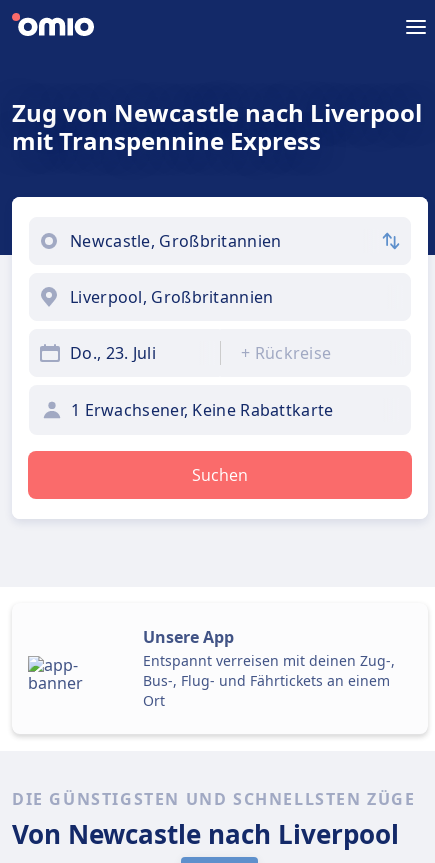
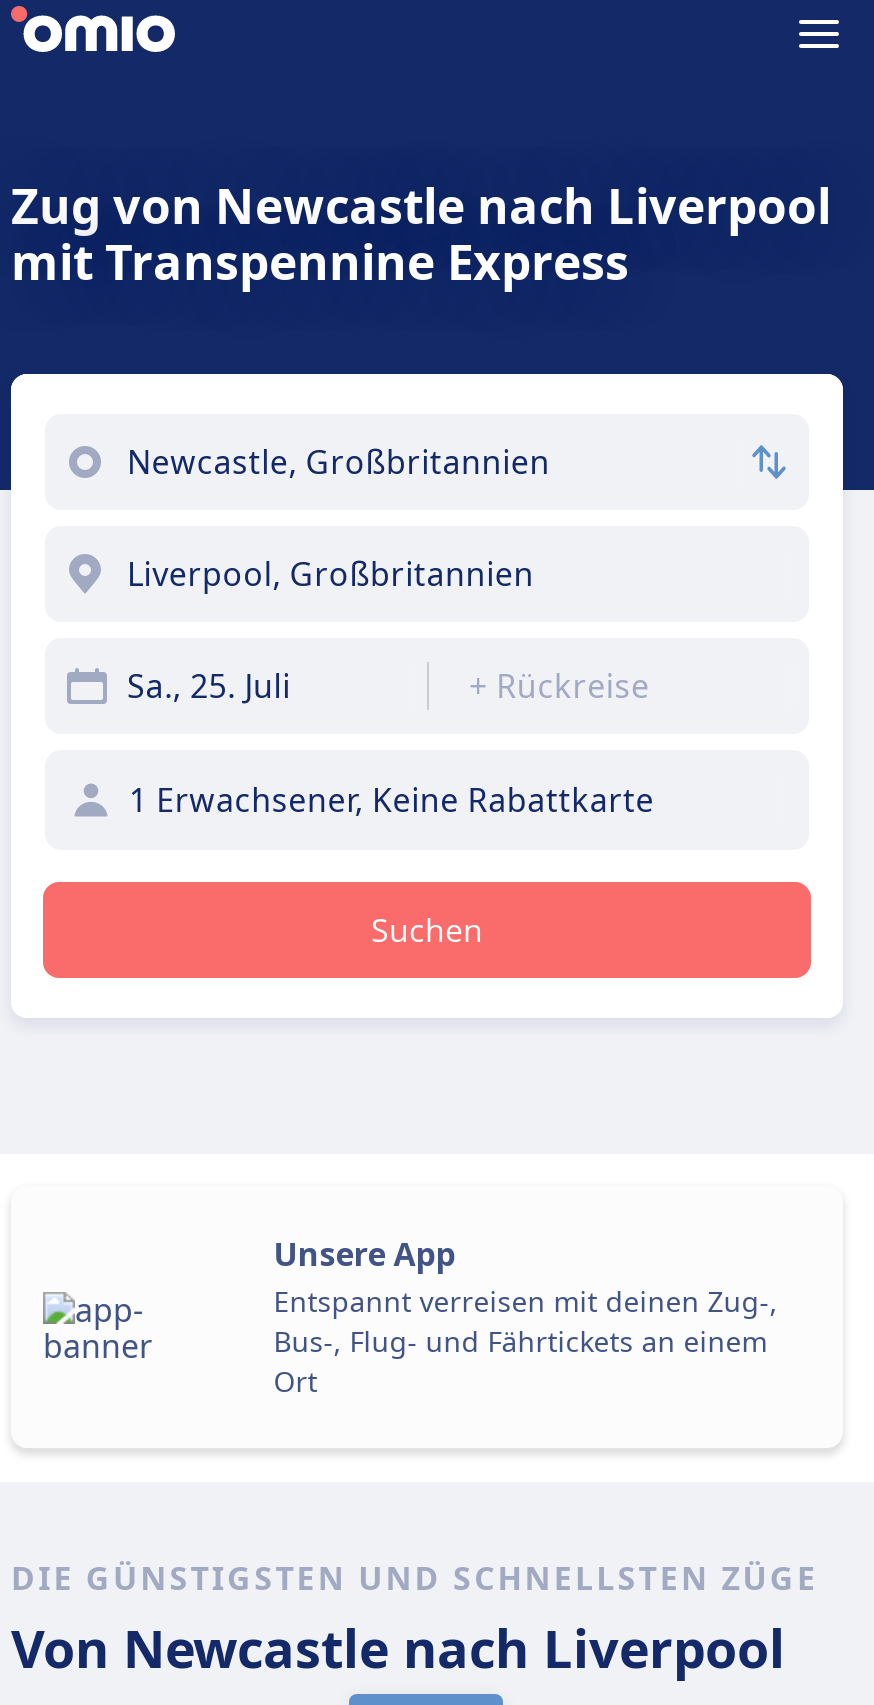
- Do., 23. Juli
+ Sa., 25. Juli
